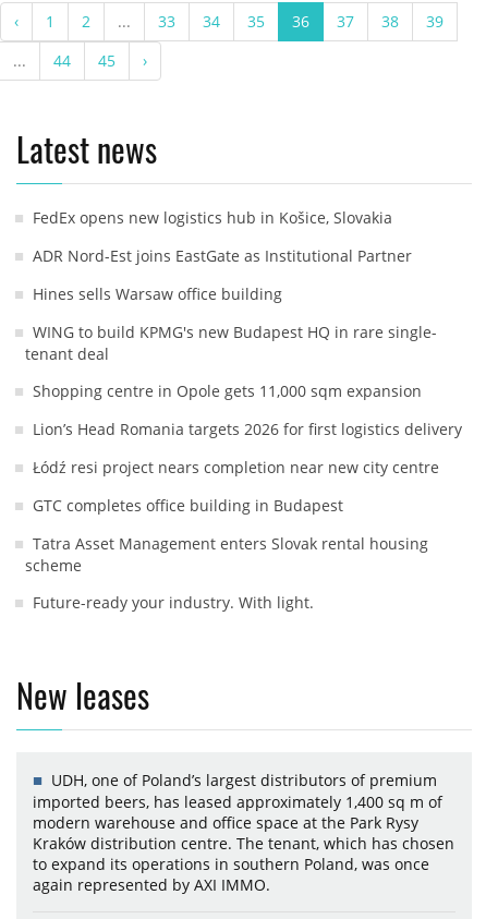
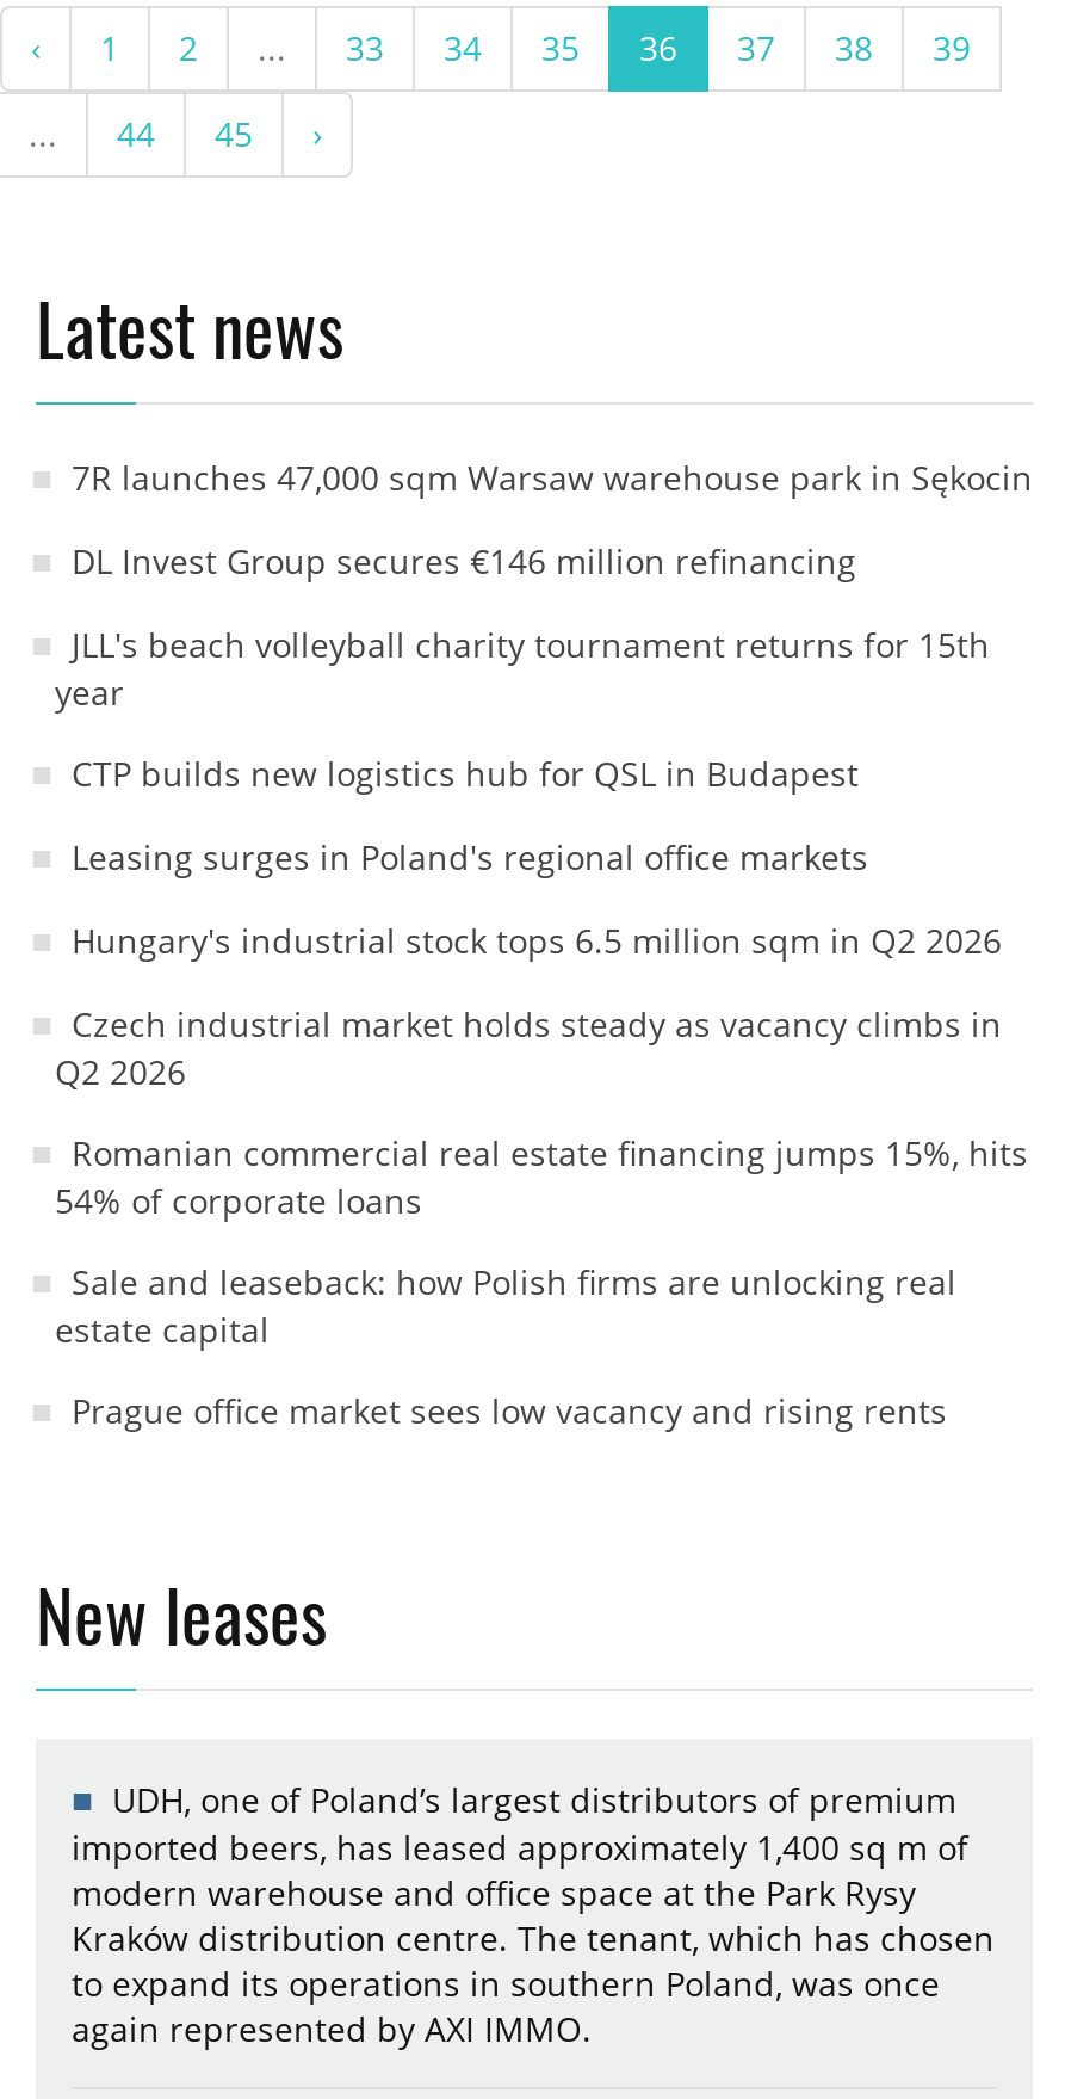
- FedEx opens new logistics hub in Košice, Slovakia
+ 7R launches 47,000 sqm Warsaw warehouse park in Sękocin

- ADR Nord-Est joins EastGate as Institutional Partner
+ DL Invest Group secures €146 million refinancing

- Hines sells Warsaw office building
+ JLL's beach volleyball charity tournament returns for 15th
+ year

- WING to build KPMG's new Budapest HQ in rare single-
- tenant deal
+ CTP builds new logistics hub for QSL in Budapest

- Shopping centre in Opole gets 11,000 sqm expansion
+ Leasing surges in Poland's regional office markets

- Lion’s Head Romania targets 2026 for first logistics delivery
+ Hungary's industrial stock tops 6.5 million sqm in Q2 2026

- Łódź resi project nears completion near new city centre
+ Czech industrial market holds steady as vacancy climbs in
+ Q2 2026

- GTC completes office building in Budapest
+ Romanian commercial real estate financing jumps 15%, hits
+ 54% of corporate loans

- Tatra Asset Management enters Slovak rental housing
- scheme
+ Sale and leaseback: how Polish firms are unlocking real
+ estate capital

- Future-ready your industry. With light.
+ Prague office market sees low vacancy and rising rents
